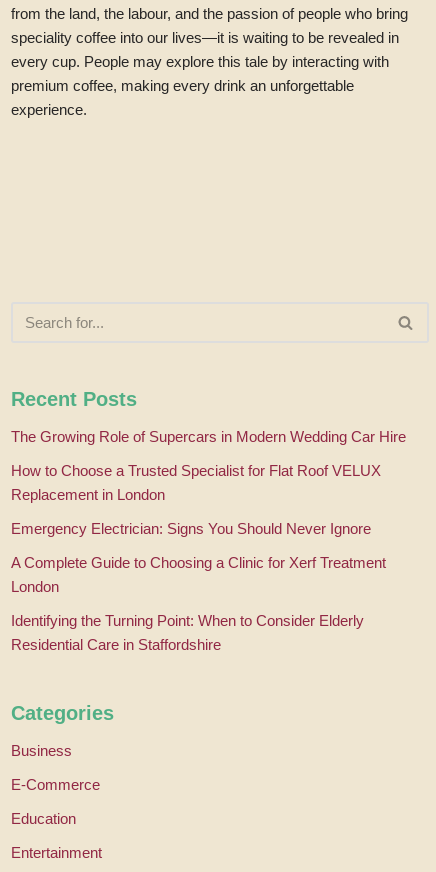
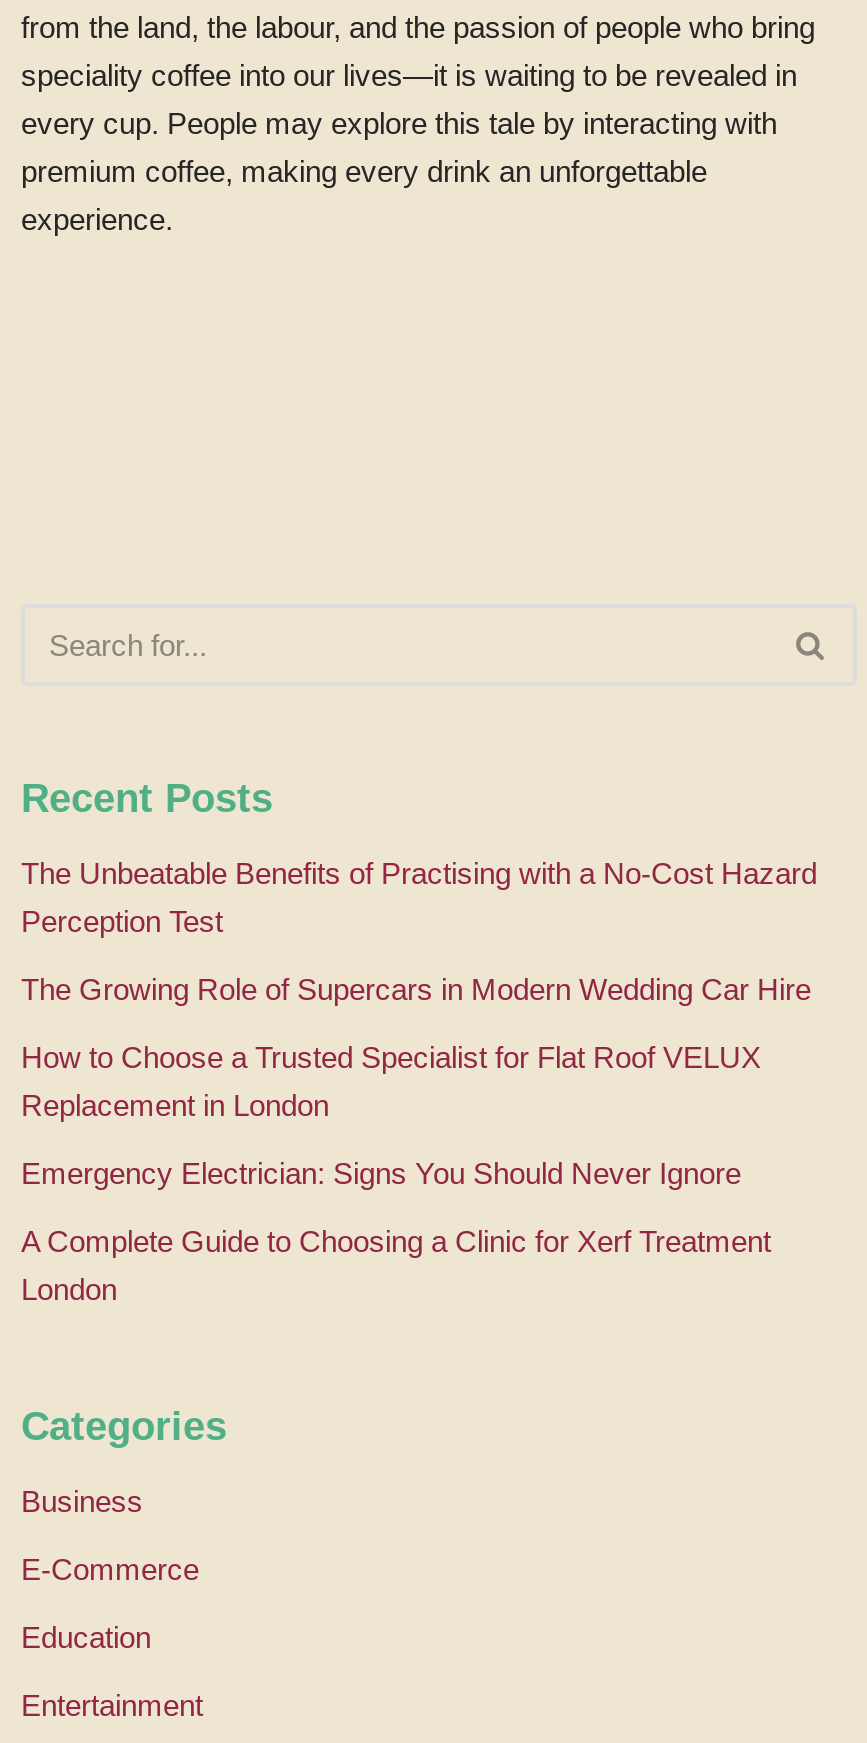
+ The Unbeatable Benefits of Practising with a No-Cost Hazard
+ Perception Test

moved down: The Growing Role of Supercars in Modern Wedding Car Hire | How to Choose a Trusted Specialist for Flat Roof VELUX | Replacement in London | Emergency Electrician: Signs You Should Never Ignore | A Complete Guide to Choosing a Clinic for Xerf Treatment | London

- Identifying the Turning Point: When to Consider Elderly
- Residential Care in Staffordshire
